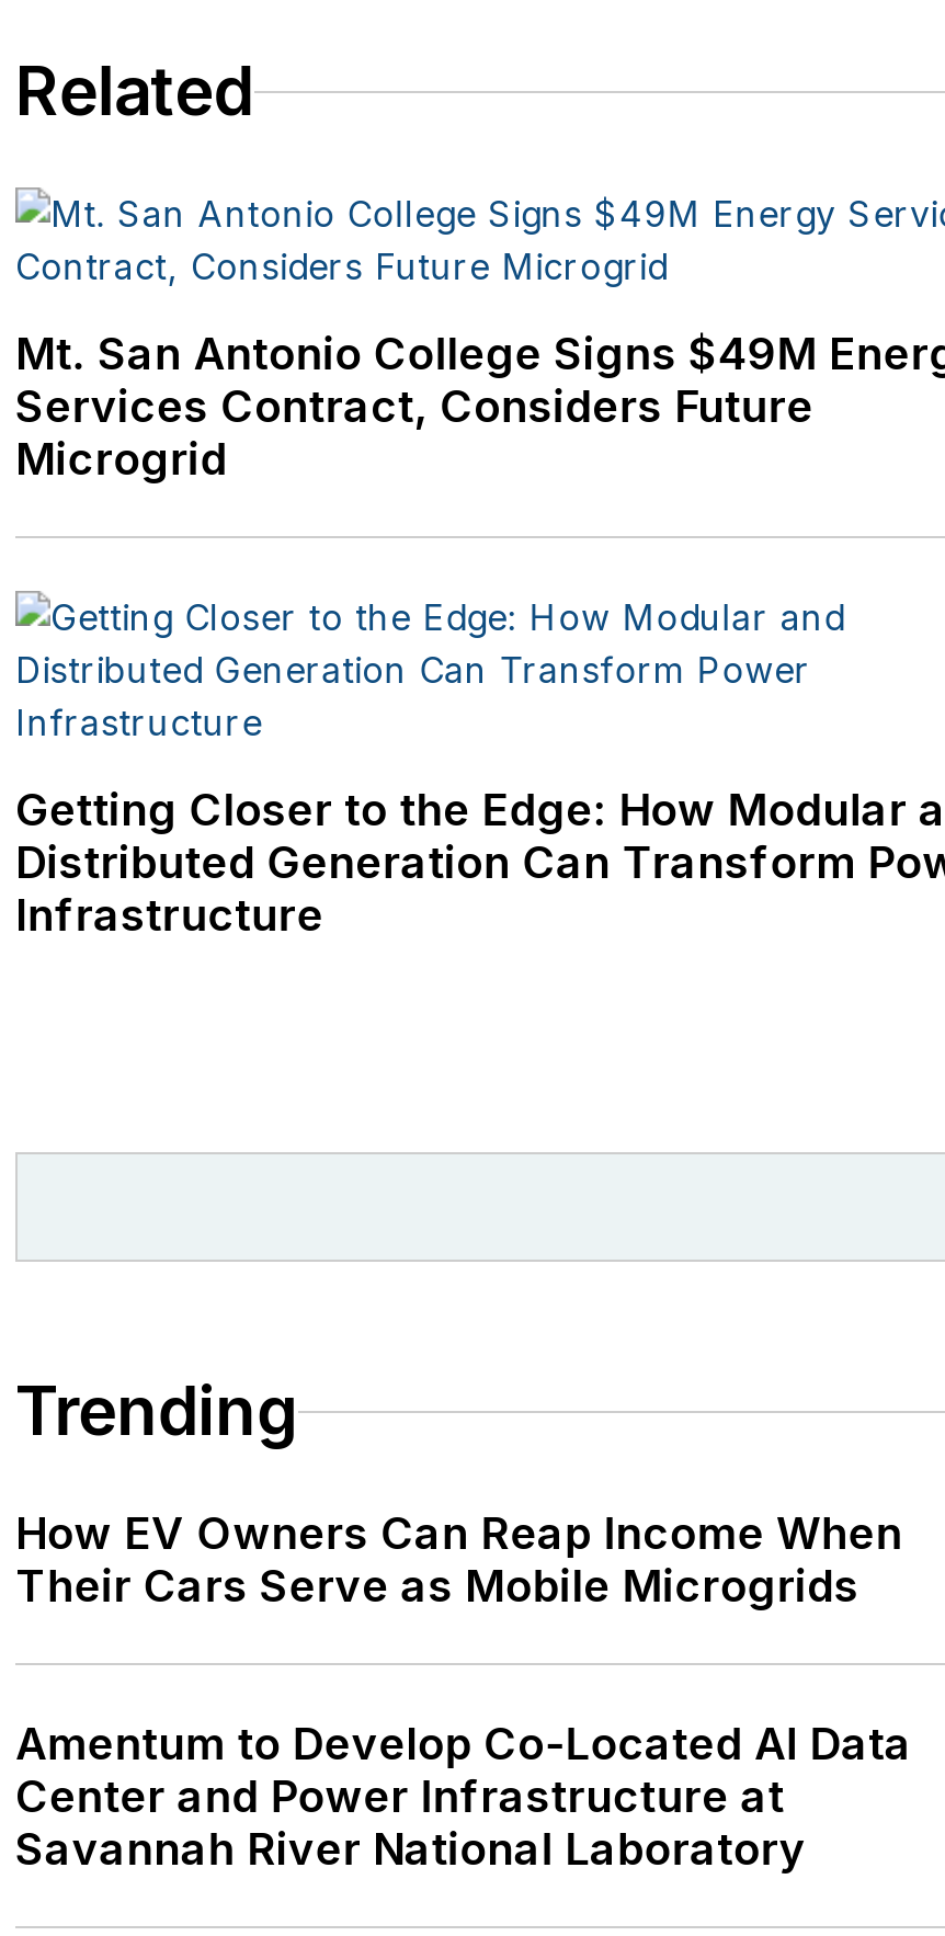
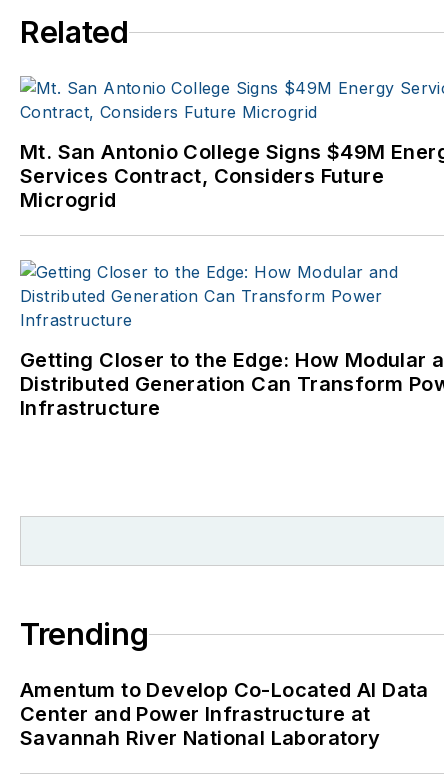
- How EV Owners Can Reap Income When
- Their Cars Serve as Mobile Microgrids
